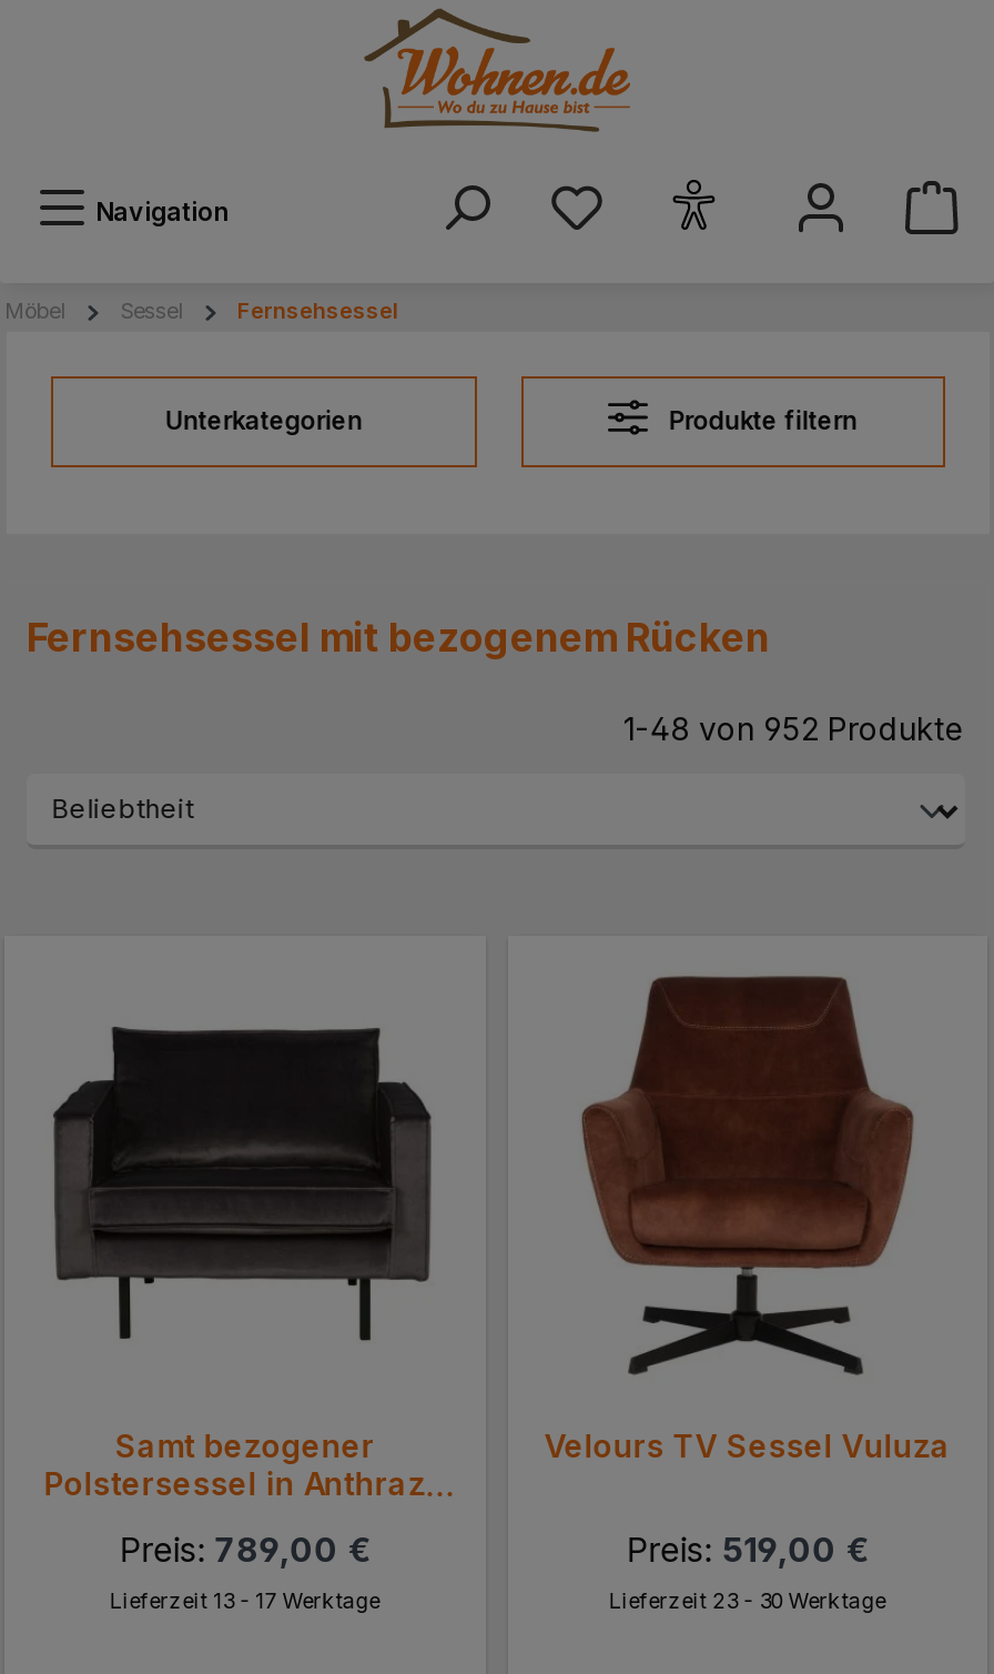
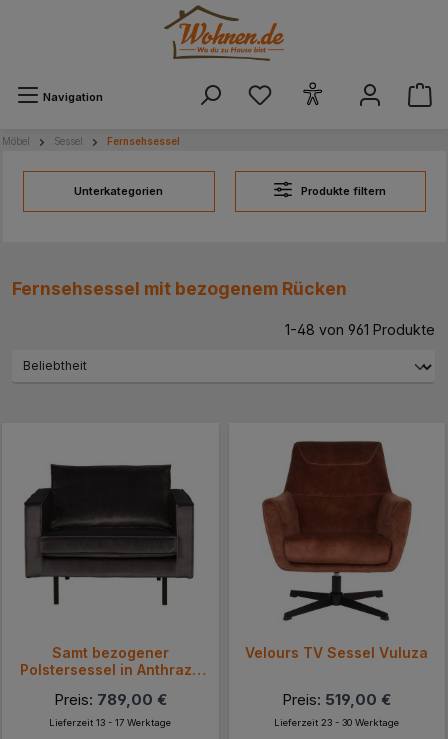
- 1-48 von 952 Produkte
+ 1-48 von 961 Produkte
